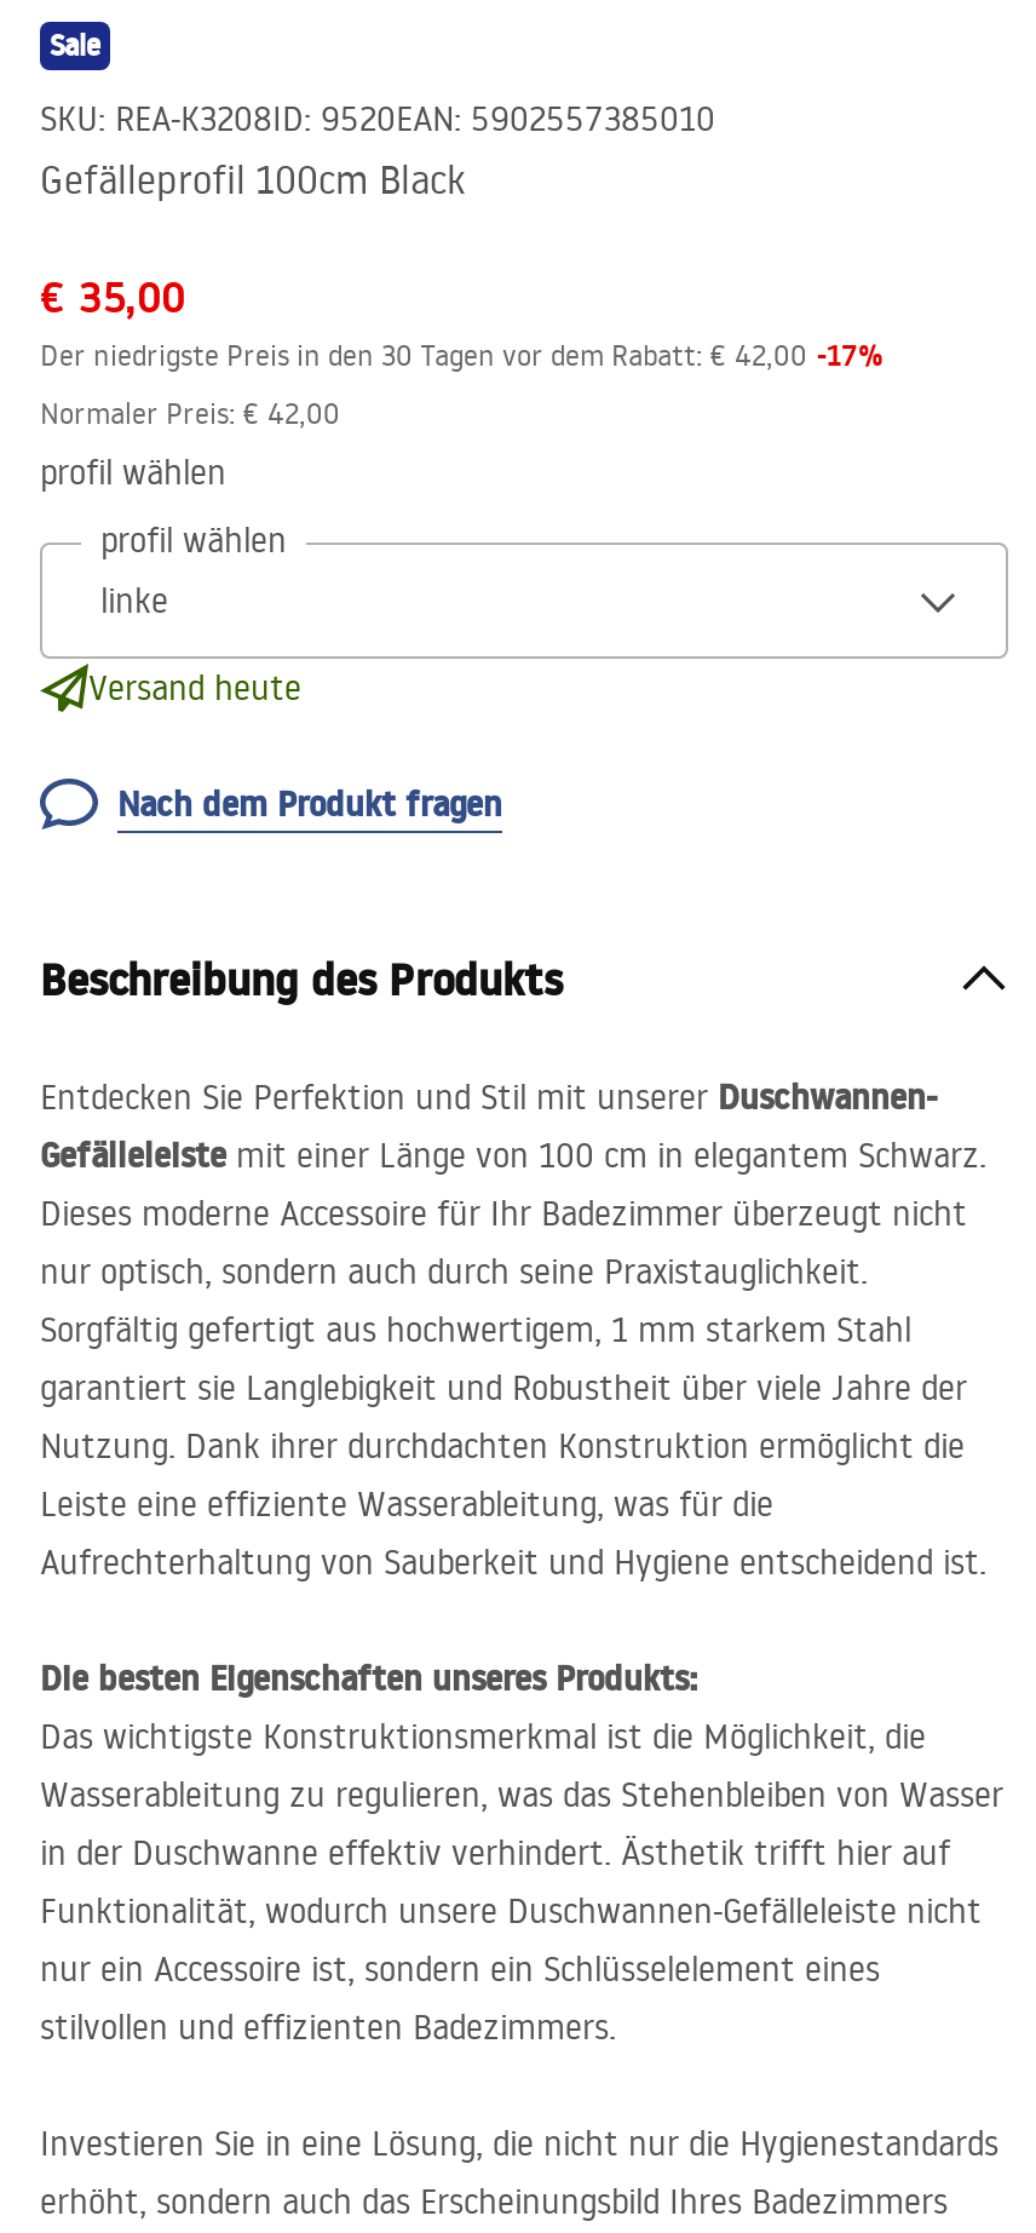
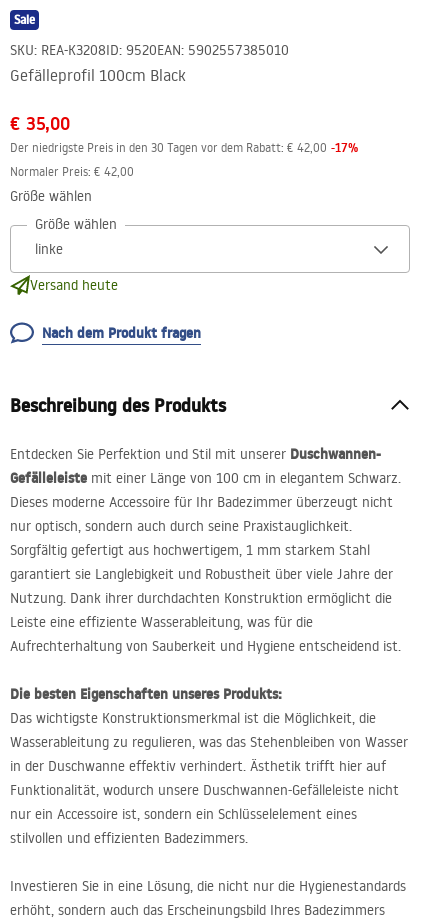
- profil wählen
+ Größe wählen

- profil wählen
+ Größe wählen
